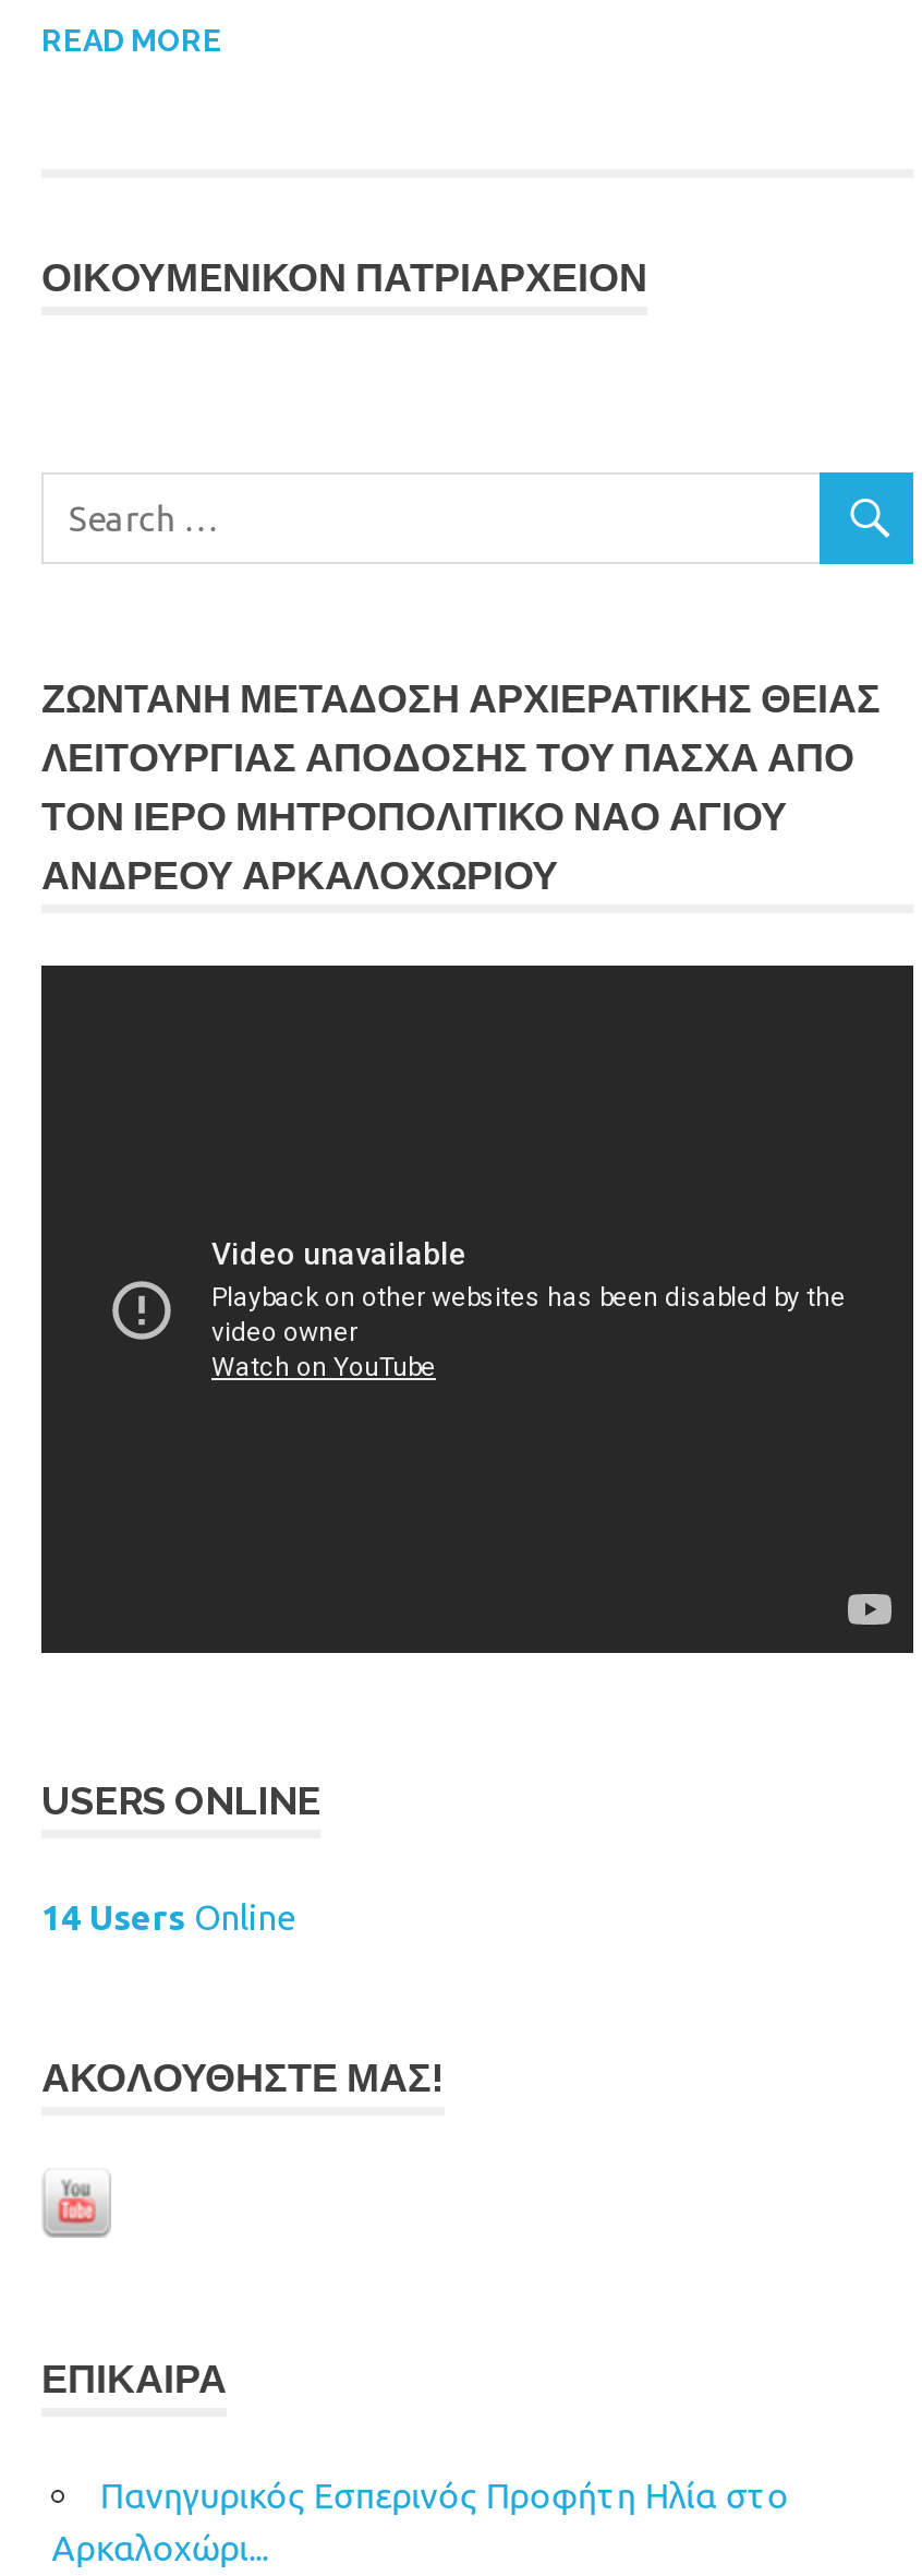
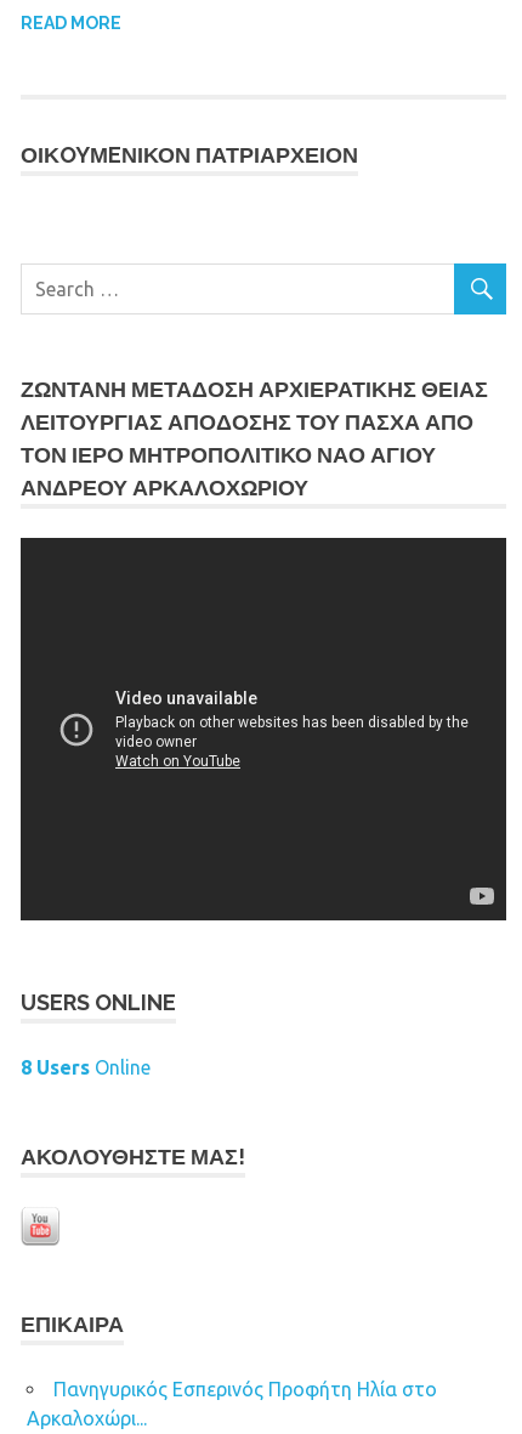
- 14 Users Online
+ 8 Users Online
